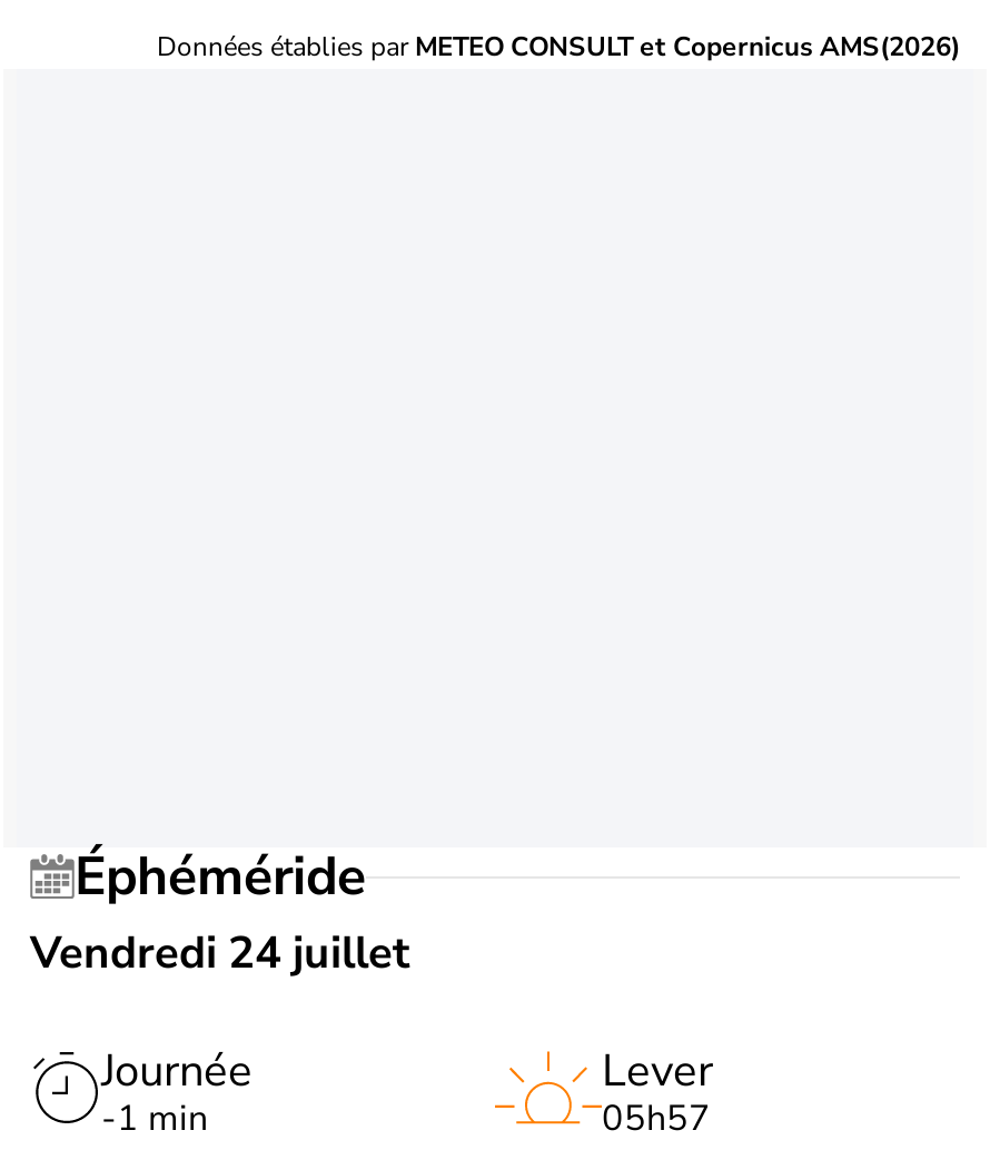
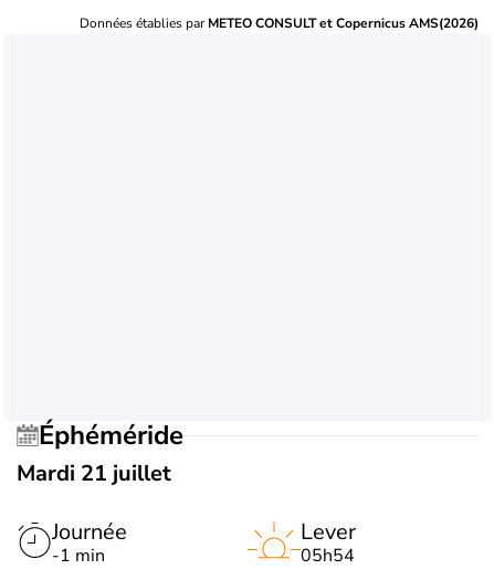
- Vendredi 24 juillet
+ Mardi 21 juillet

- 05h57
+ 05h54
